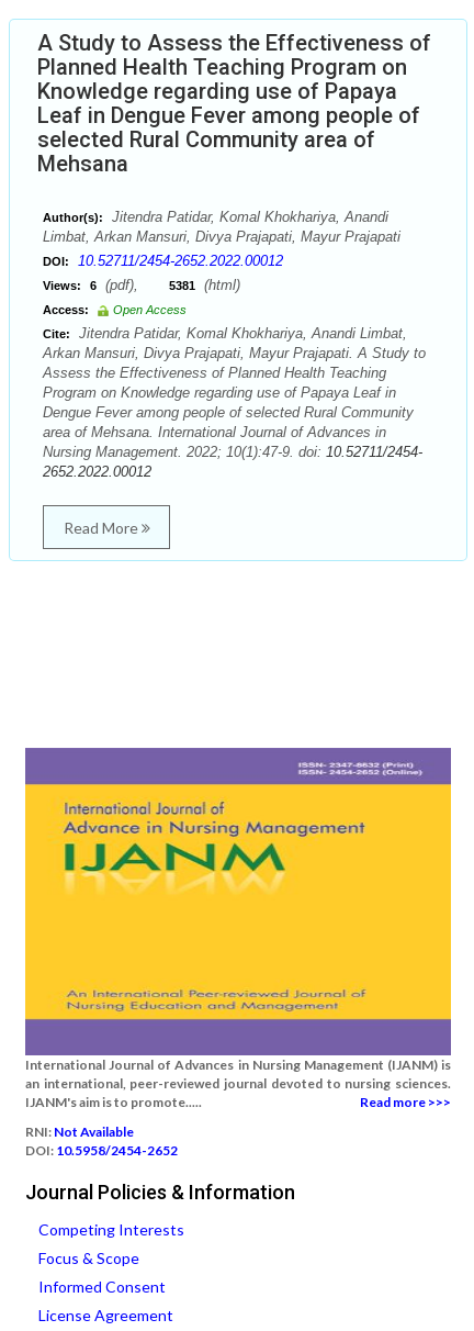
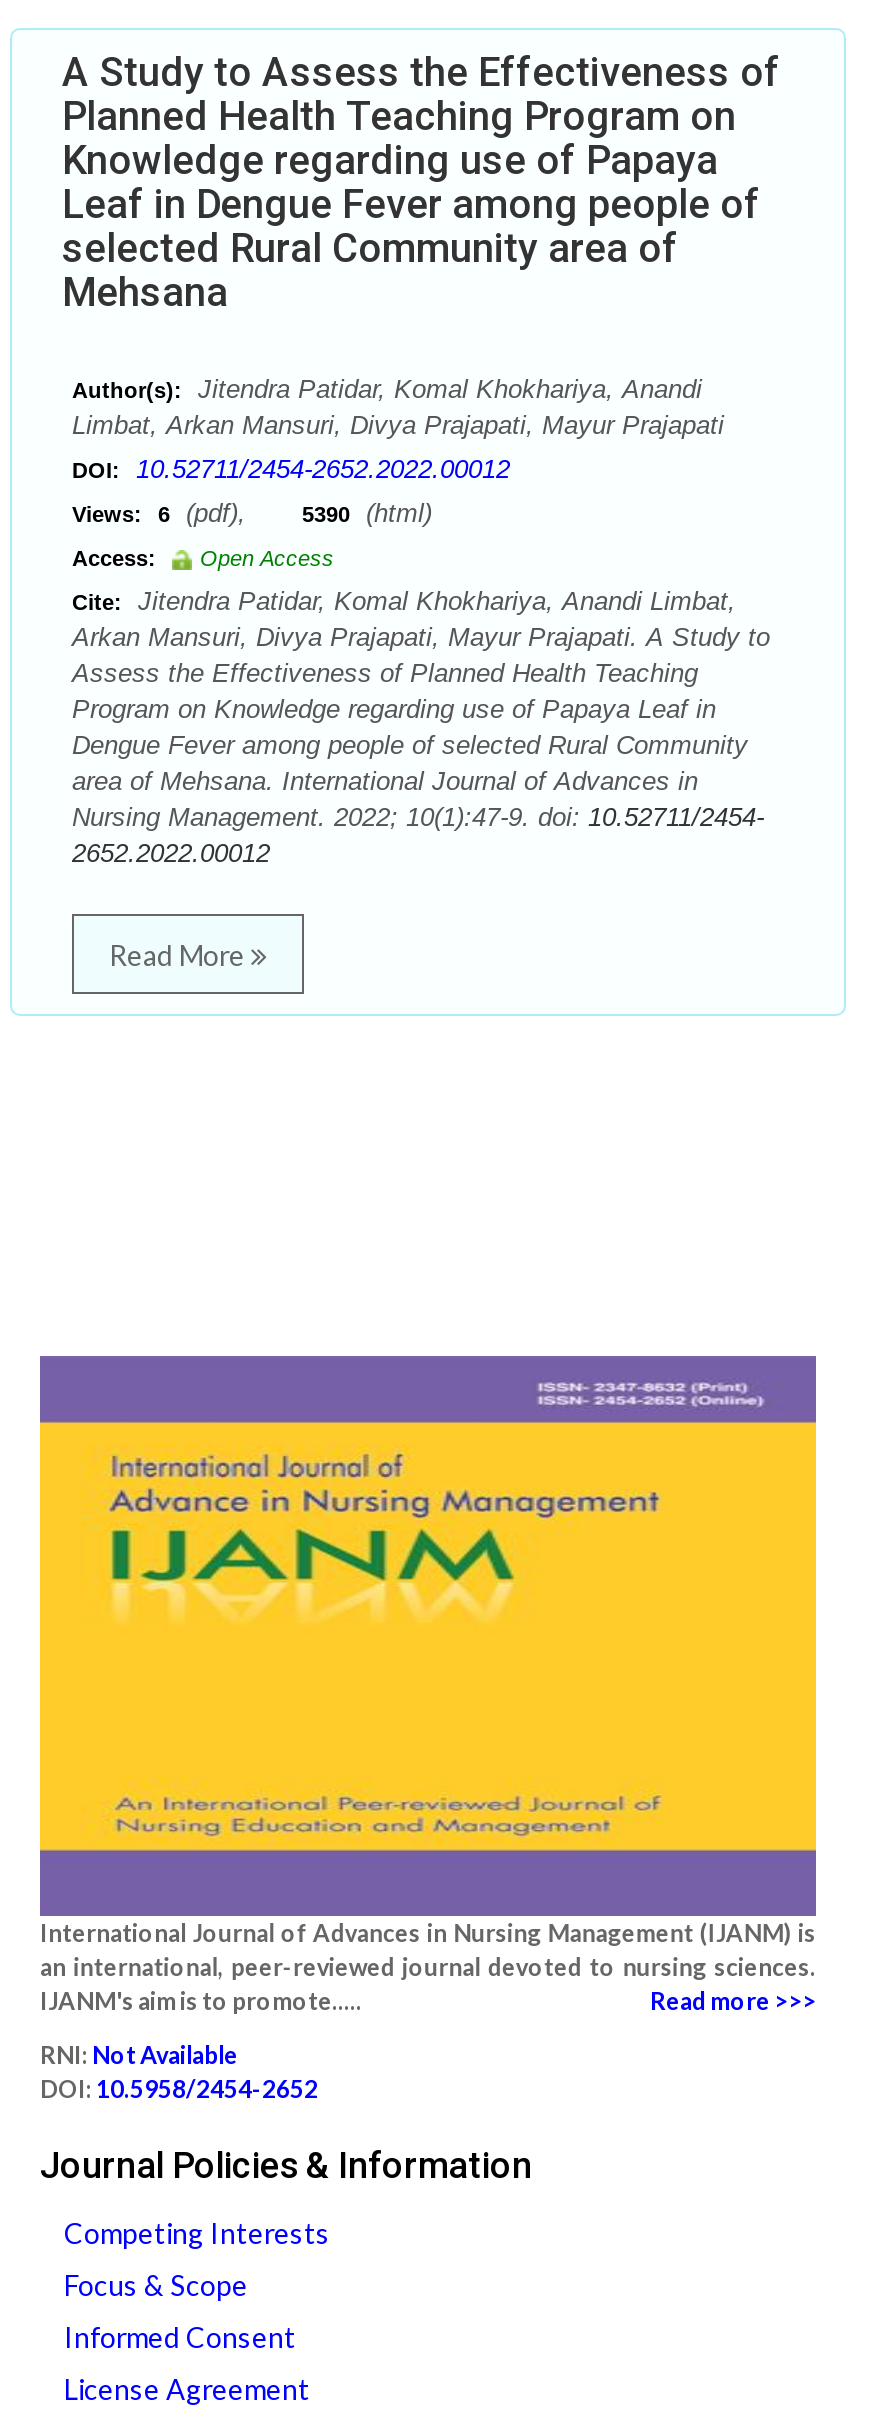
- Views: 6 (pdf), 5381 (html)
+ Views: 6 (pdf), 5390 (html)
